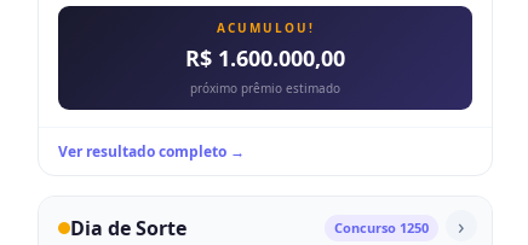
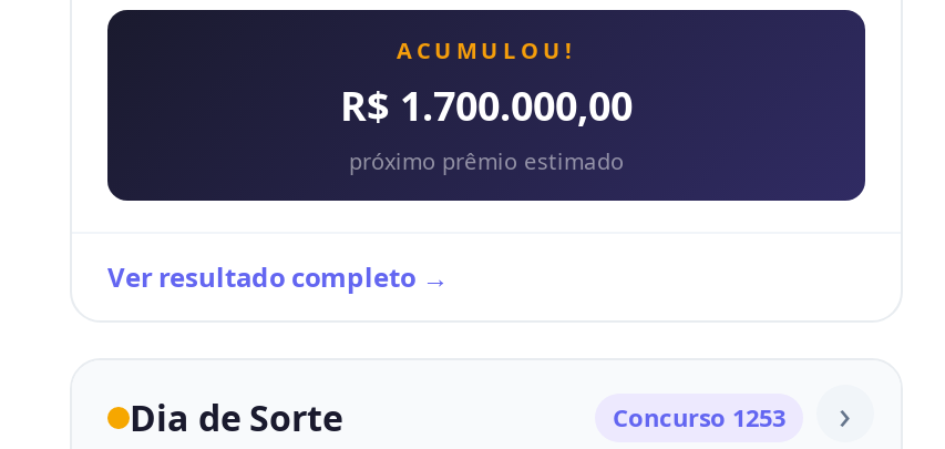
- R$ 1.600.000,00
+ R$ 1.700.000,00

- Concurso 1250
+ Concurso 1253
